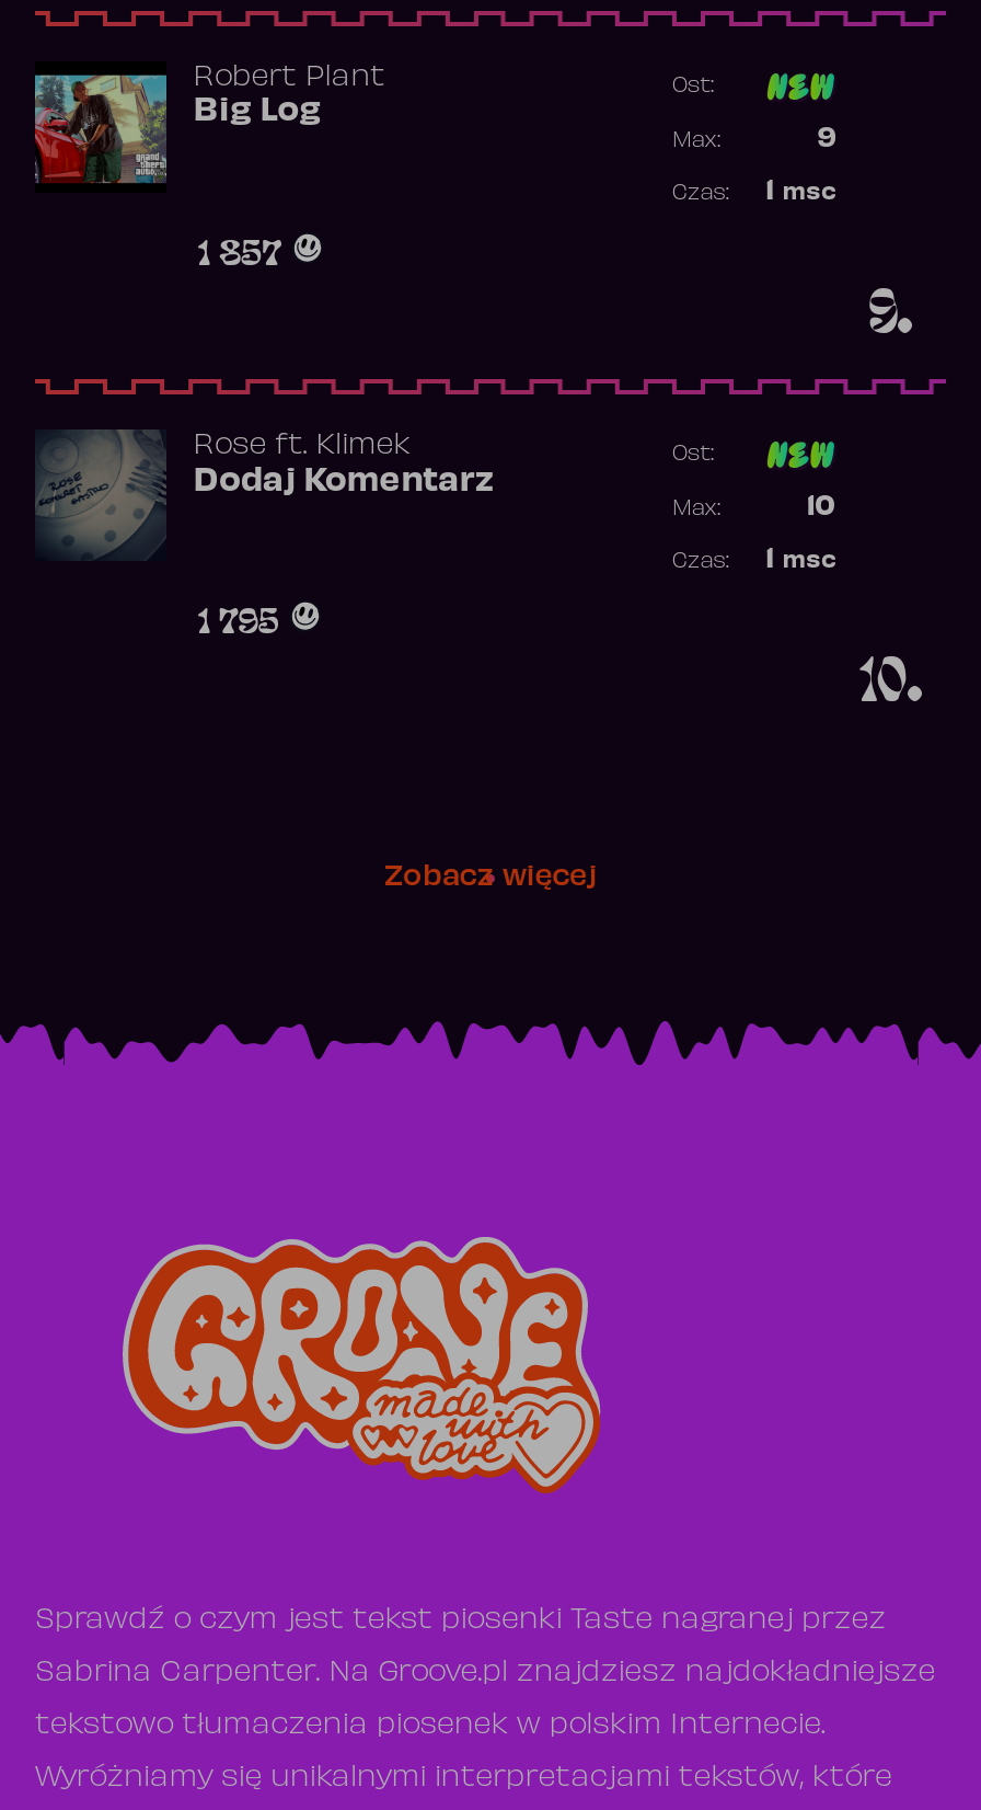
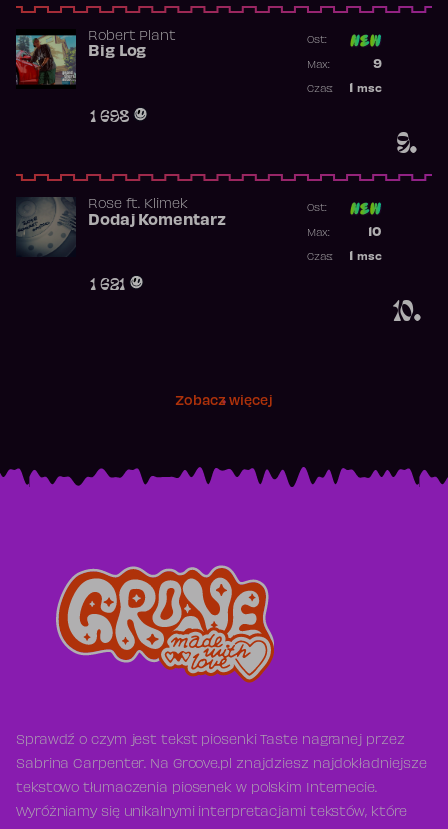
- 1 857
+ 1 698

- 1 795
+ 1 621
